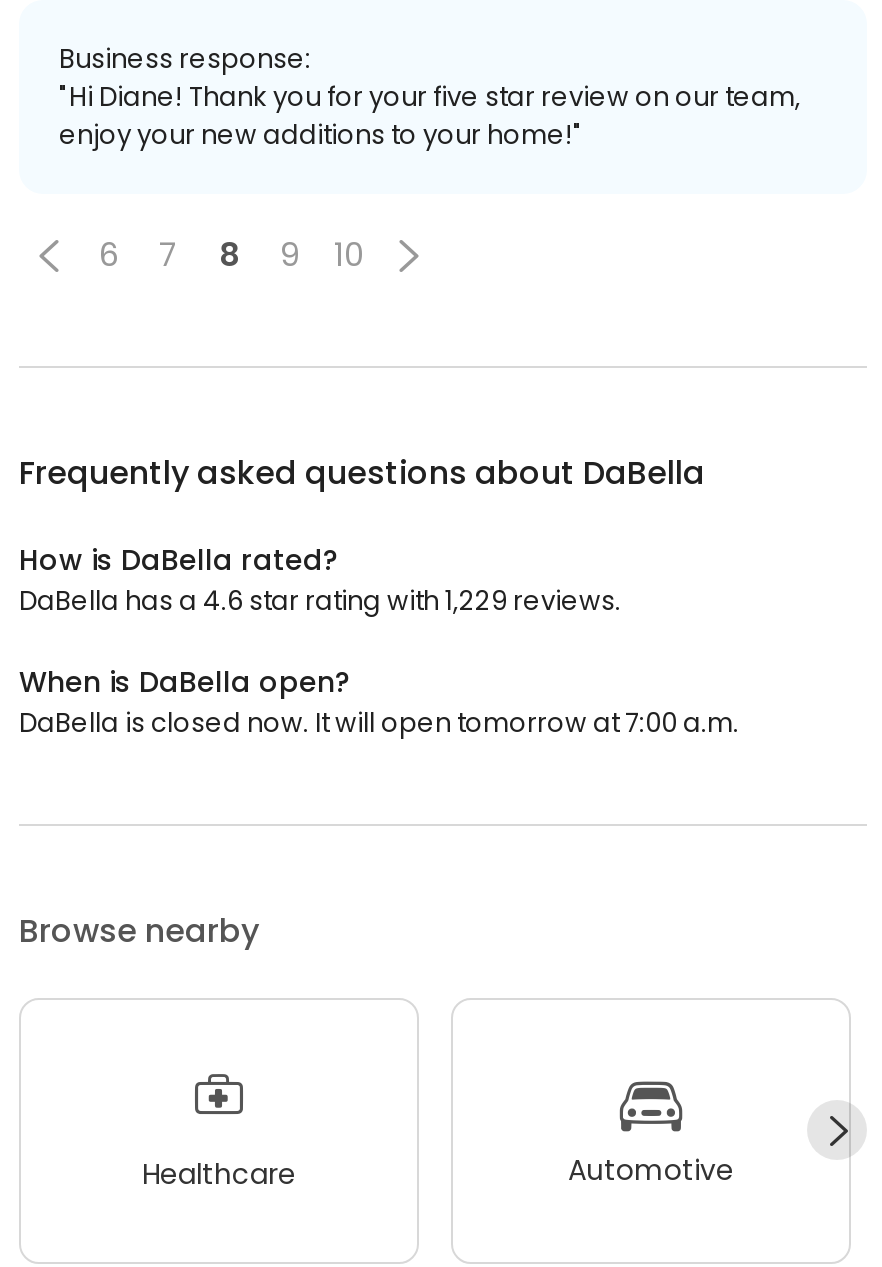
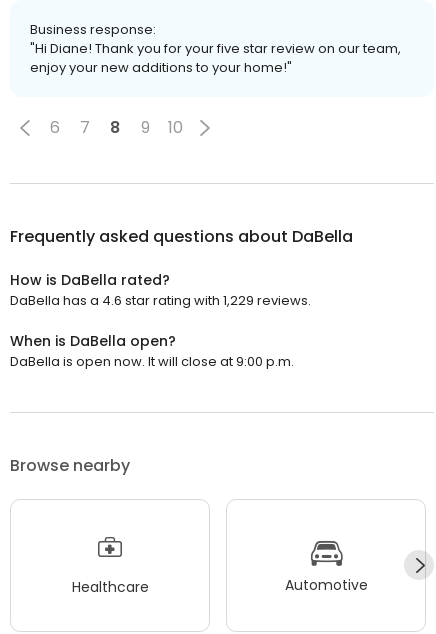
- DaBella is closed now. It will open tomorrow at 7:00 a.m.
+ DaBella is open now. It will close at 9:00 p.m.
